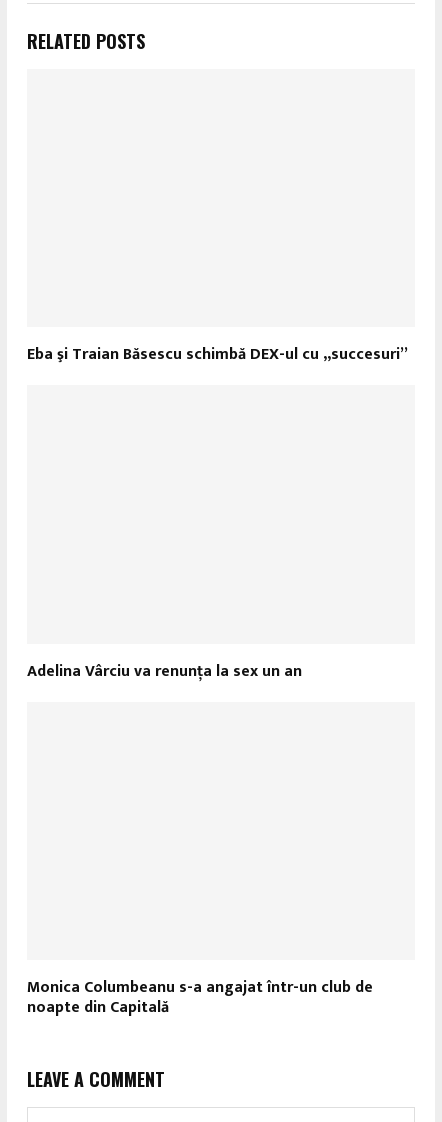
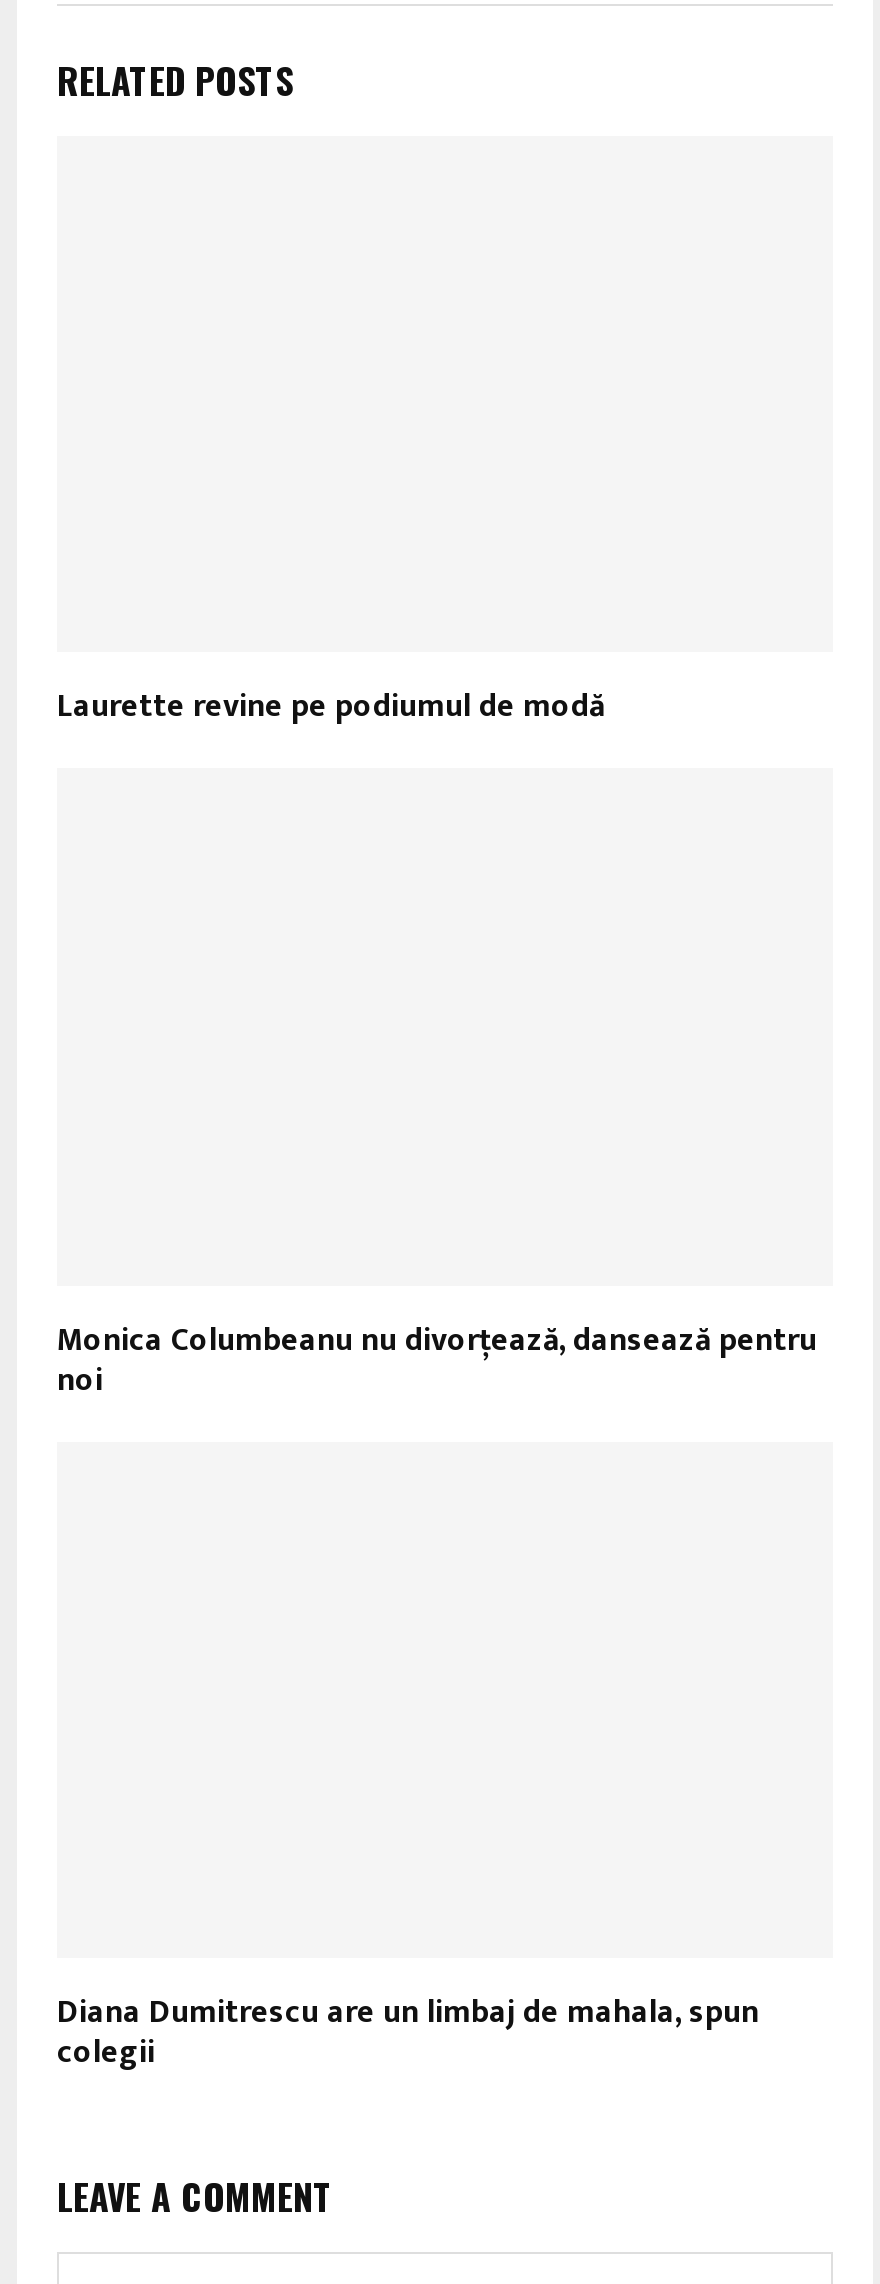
- Eba şi Traian Băsescu schimbă DEX-ul cu „succesuri”
+ Laurette revine pe podiumul de modă

- Adelina Vârciu va renunţa la sex un an
+ Monica Columbeanu nu divorțează, dansează pentru
+ noi

- Monica Columbeanu s-a angajat într-un club de
- noapte din Capitală
+ Diana Dumitrescu are un limbaj de mahala, spun
+ colegii
